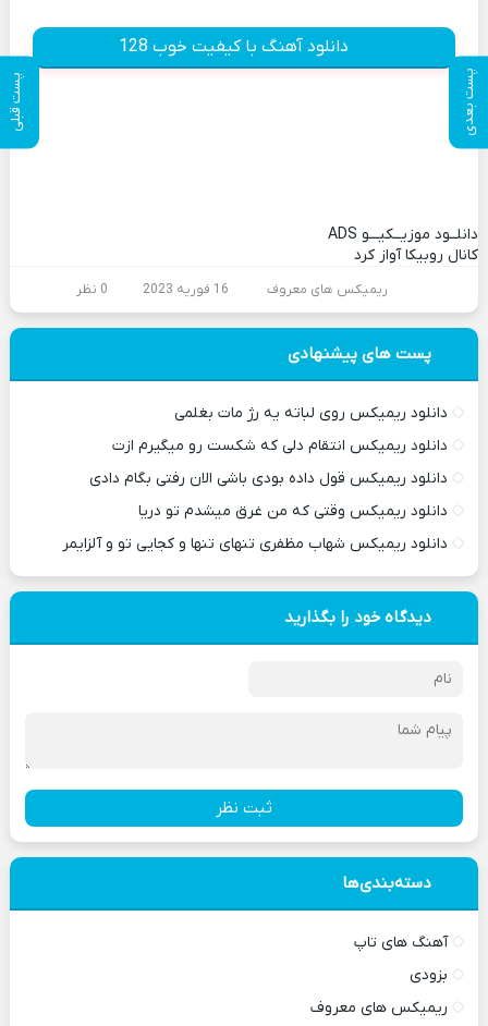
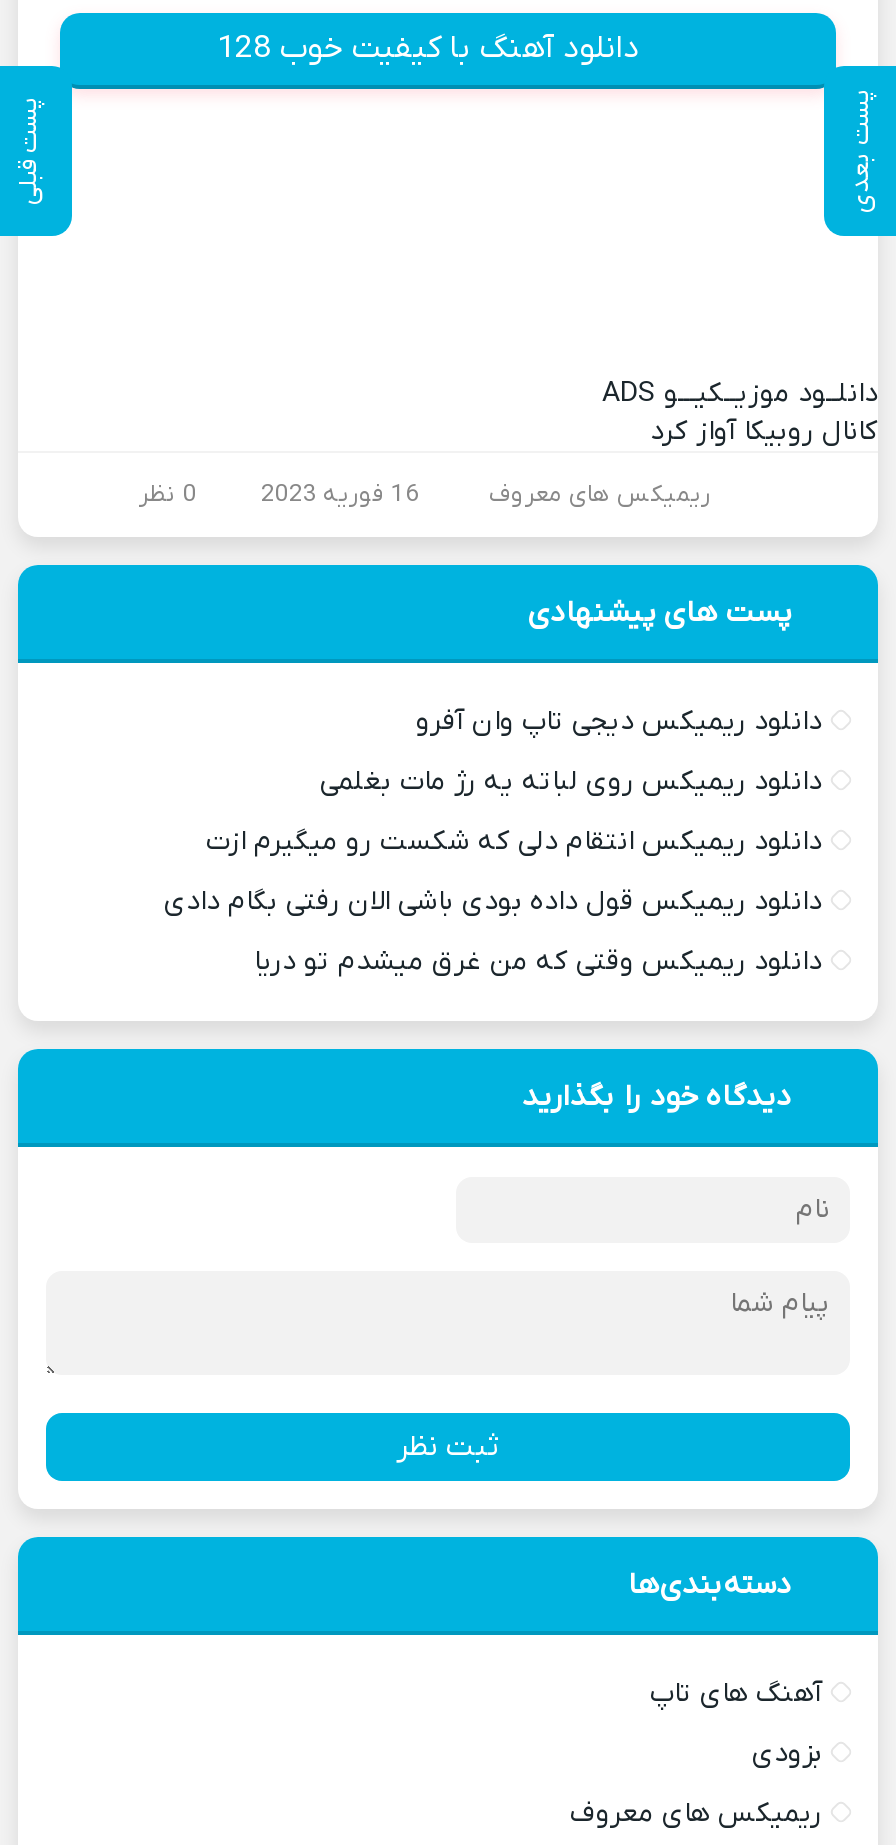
+ دانلود ریمیکس ديجی تاپ وان آفرو

moved down: دانلود ریمیکس روی لباته یه رژ مات بغلمی | دانلود ریمیکس انتقام دلی که شکست رو میگیرم ازت | دانلود ریمیکس قول داده بودی باشی الان رفتی بگام دادی | دانلود ریمیکس وقتی که من غرق میشدم تو دریا

- دانلود ریمیکس شهاب مظفری تنهای تنها و کجایی تو و آلزایمر
